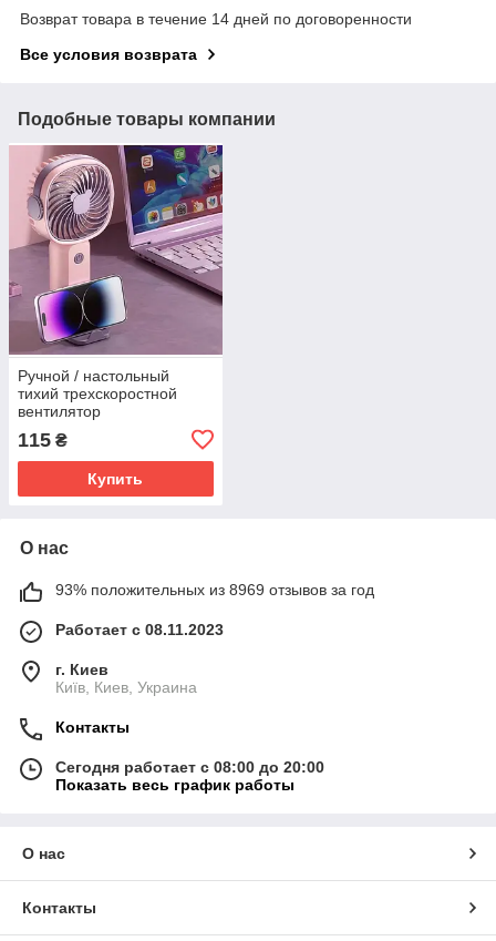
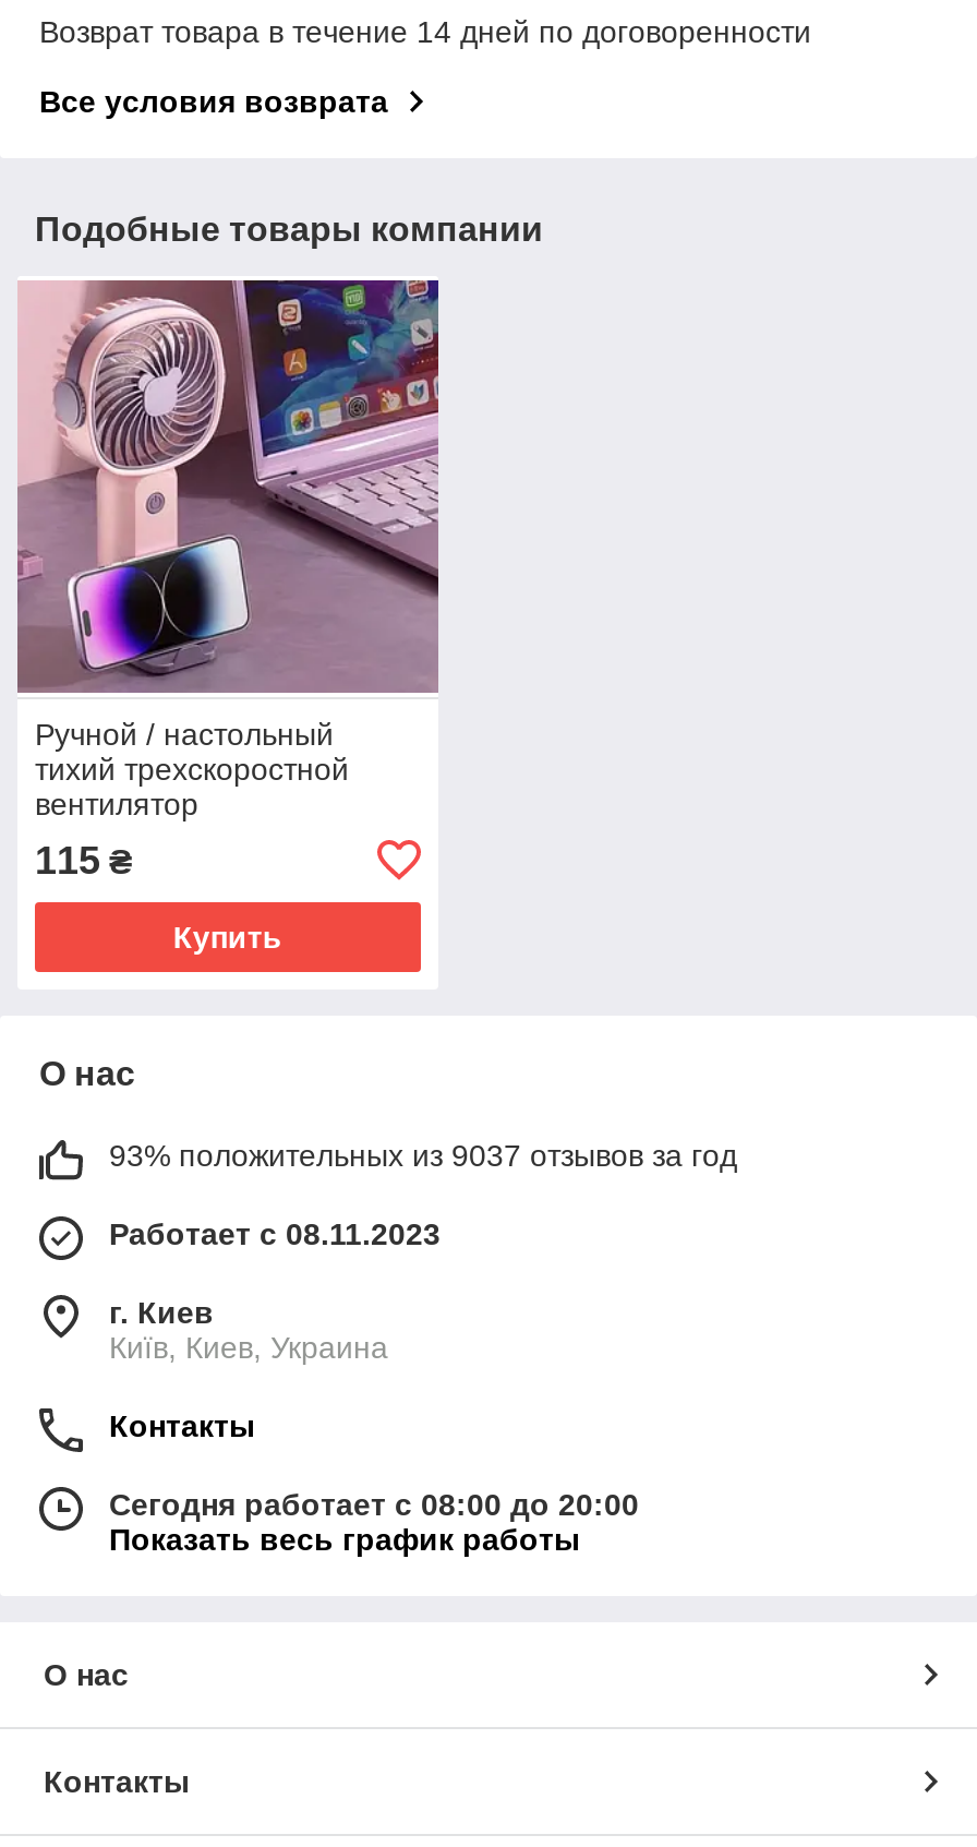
- 93% положительных из 8969 отзывов за год
+ 93% положительных из 9037 отзывов за год
